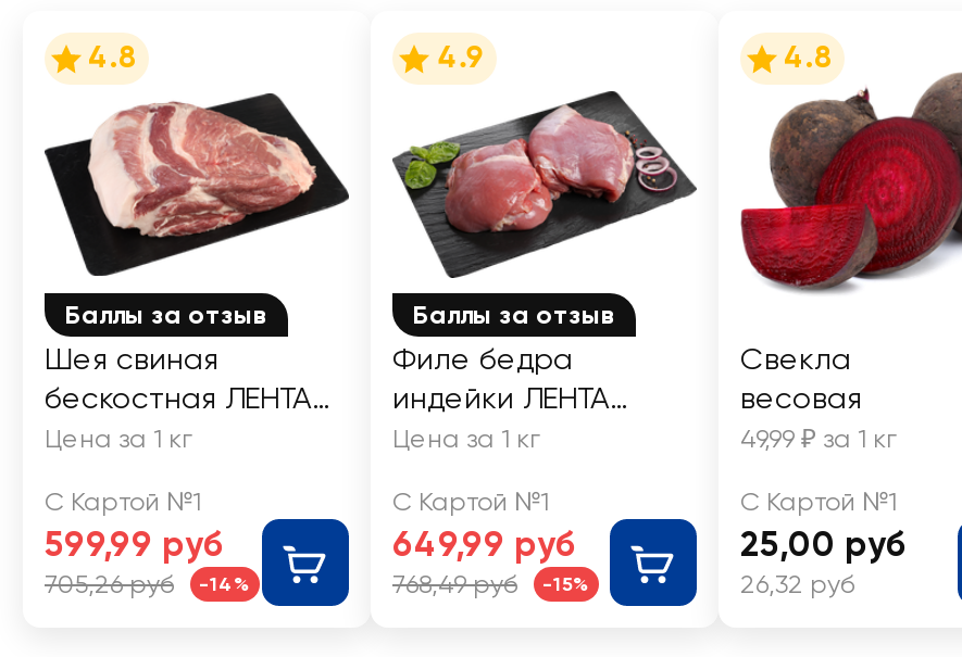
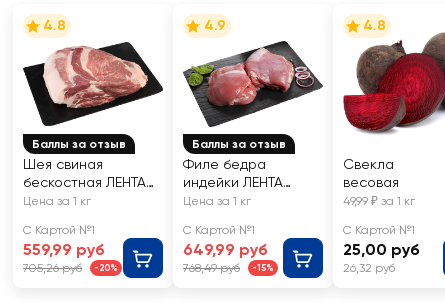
- 599,99 руб
+ 559,99 руб

- -14%
+ -20%
